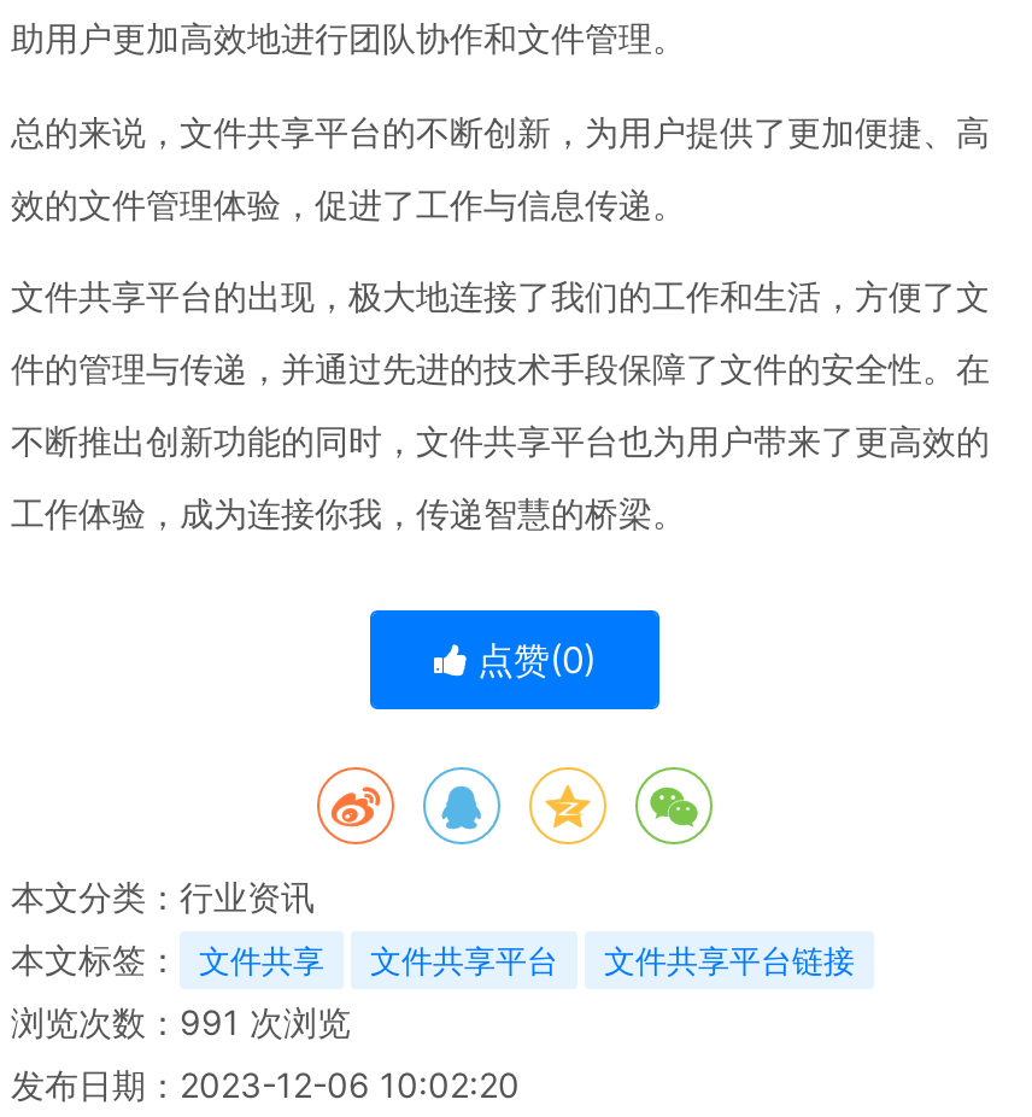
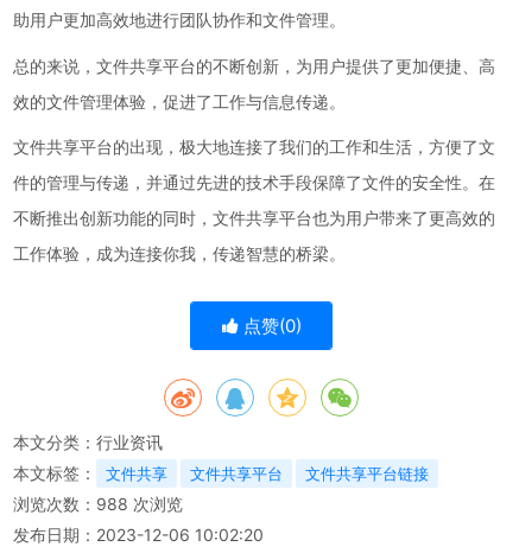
- 浏览次数：991次浏览
+ 浏览次数：988次浏览
